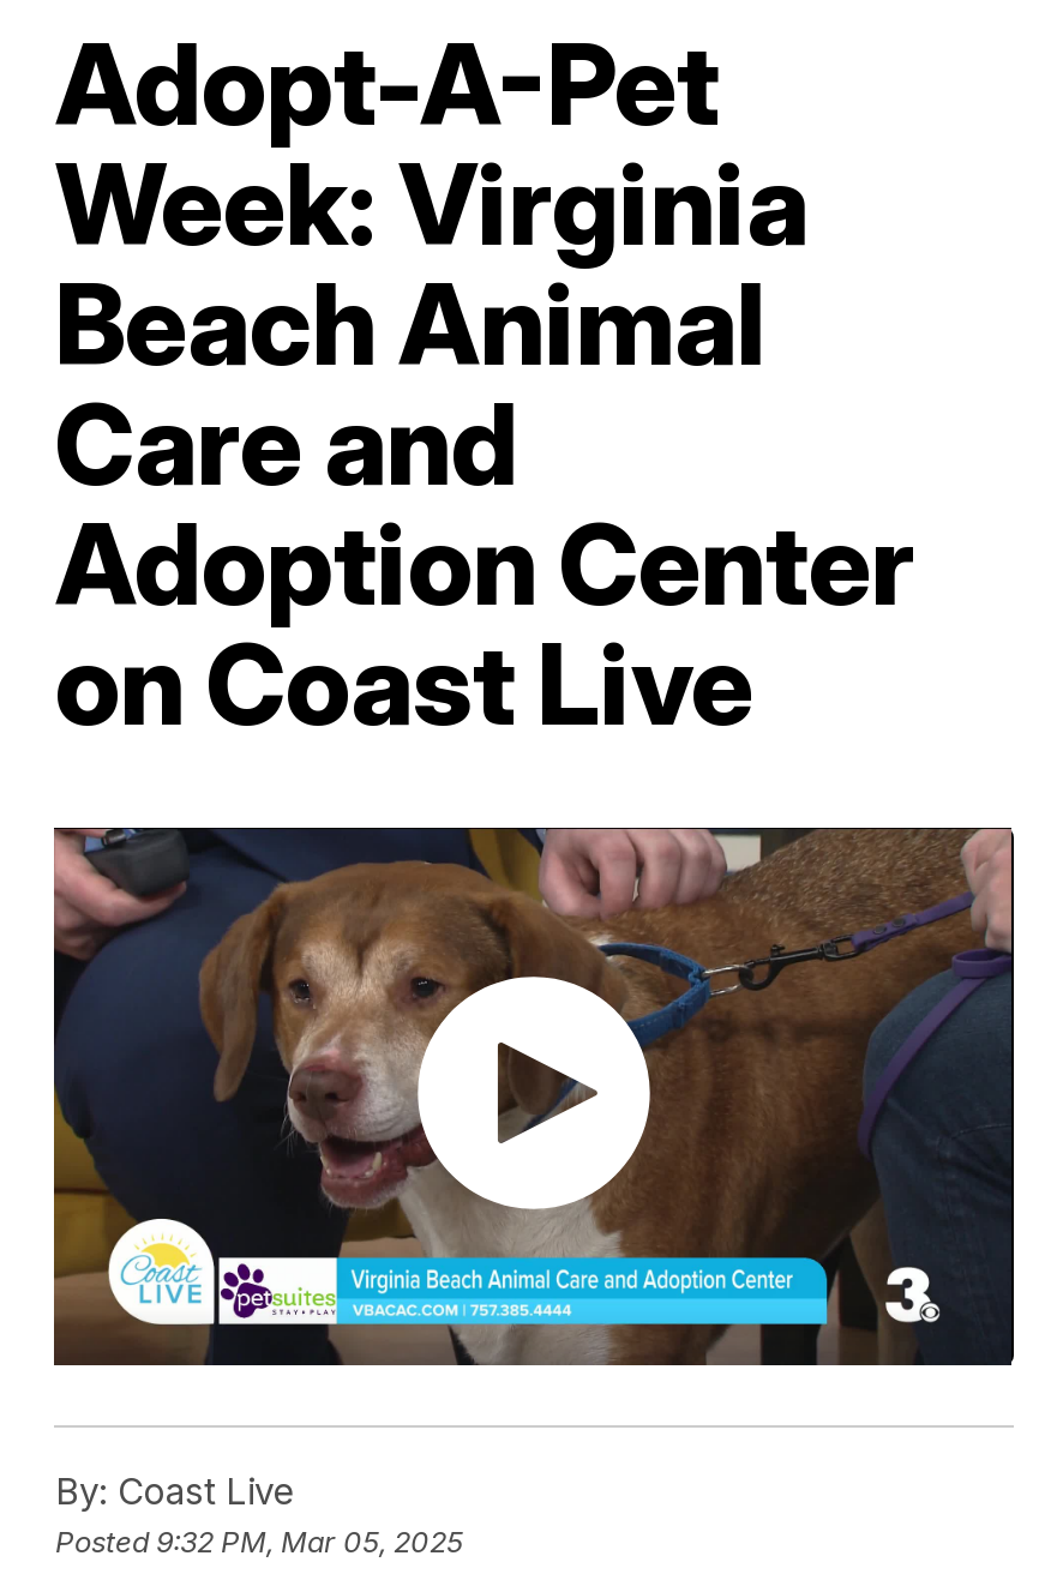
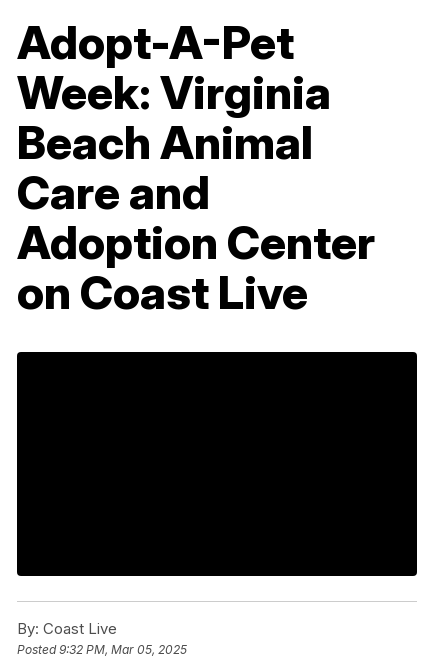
- [image]
